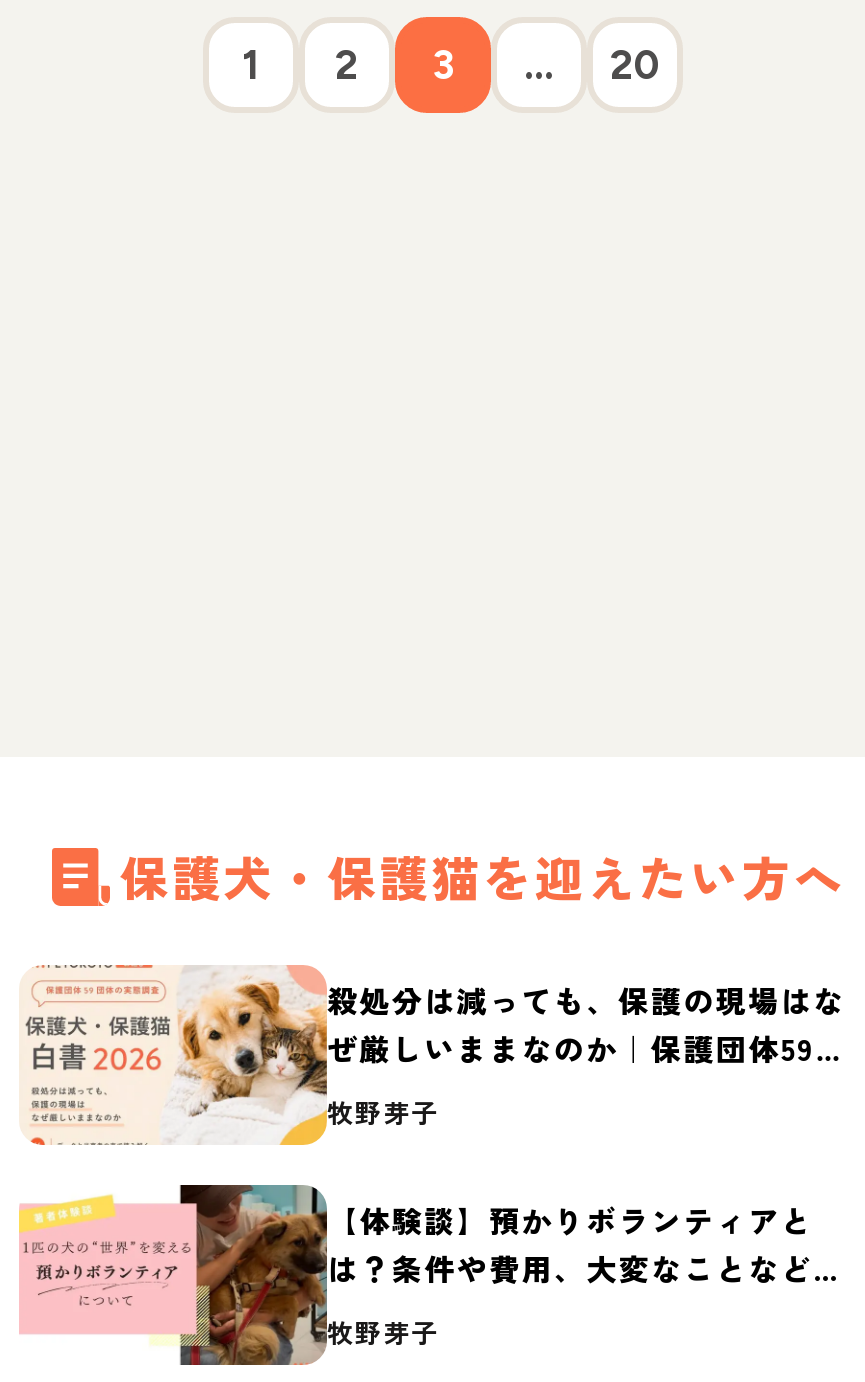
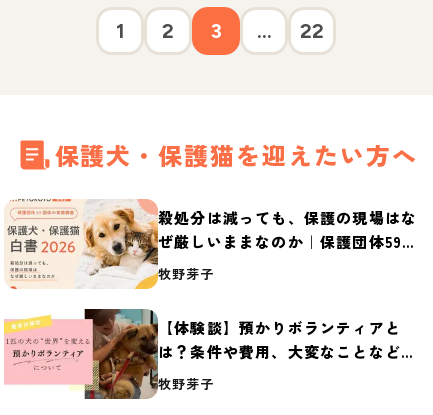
- 20
+ 22
